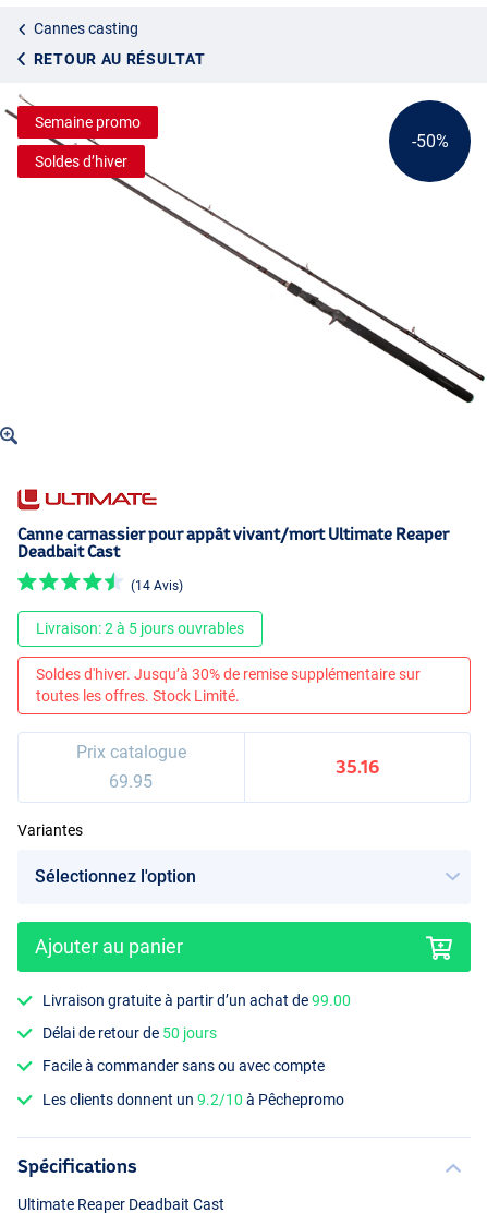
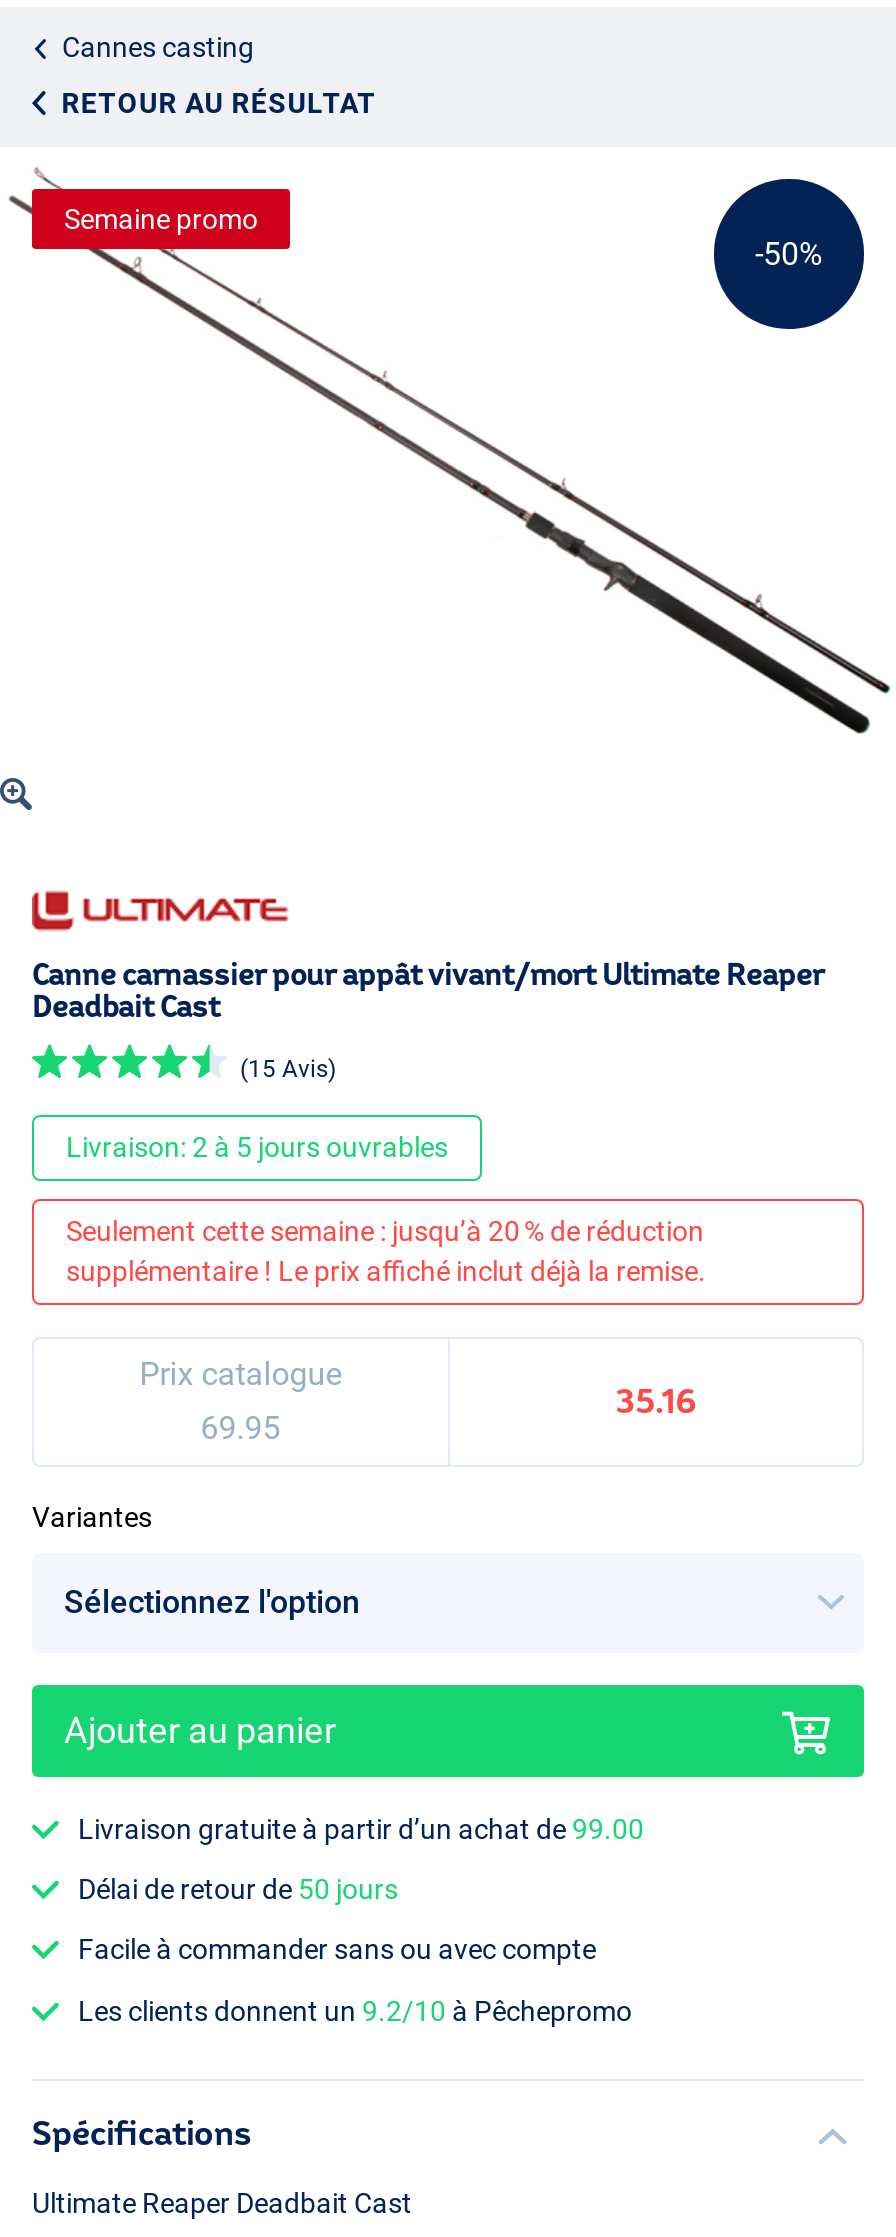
- Soldes d’hiver

- (14 Avis)
+ (15 Avis)

- Soldes d'hiver. Jusqu’à 30% de remise supplémentaire sur
- toutes les offres. Stock Limité.
+ Seulement cette semaine : jusqu’à 20 % de réduction
+ supplémentaire ! Le prix affiché inclut déjà la remise.
